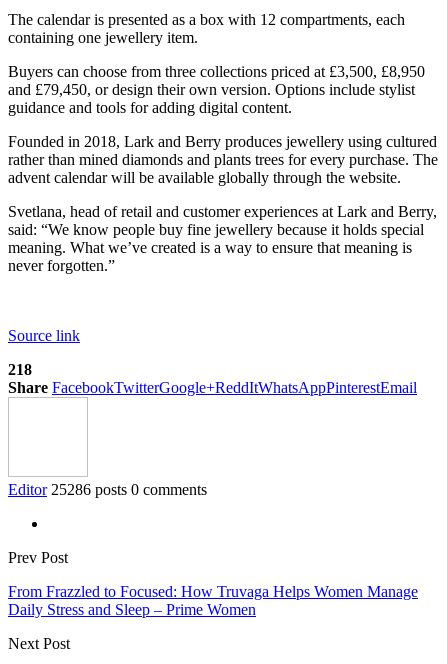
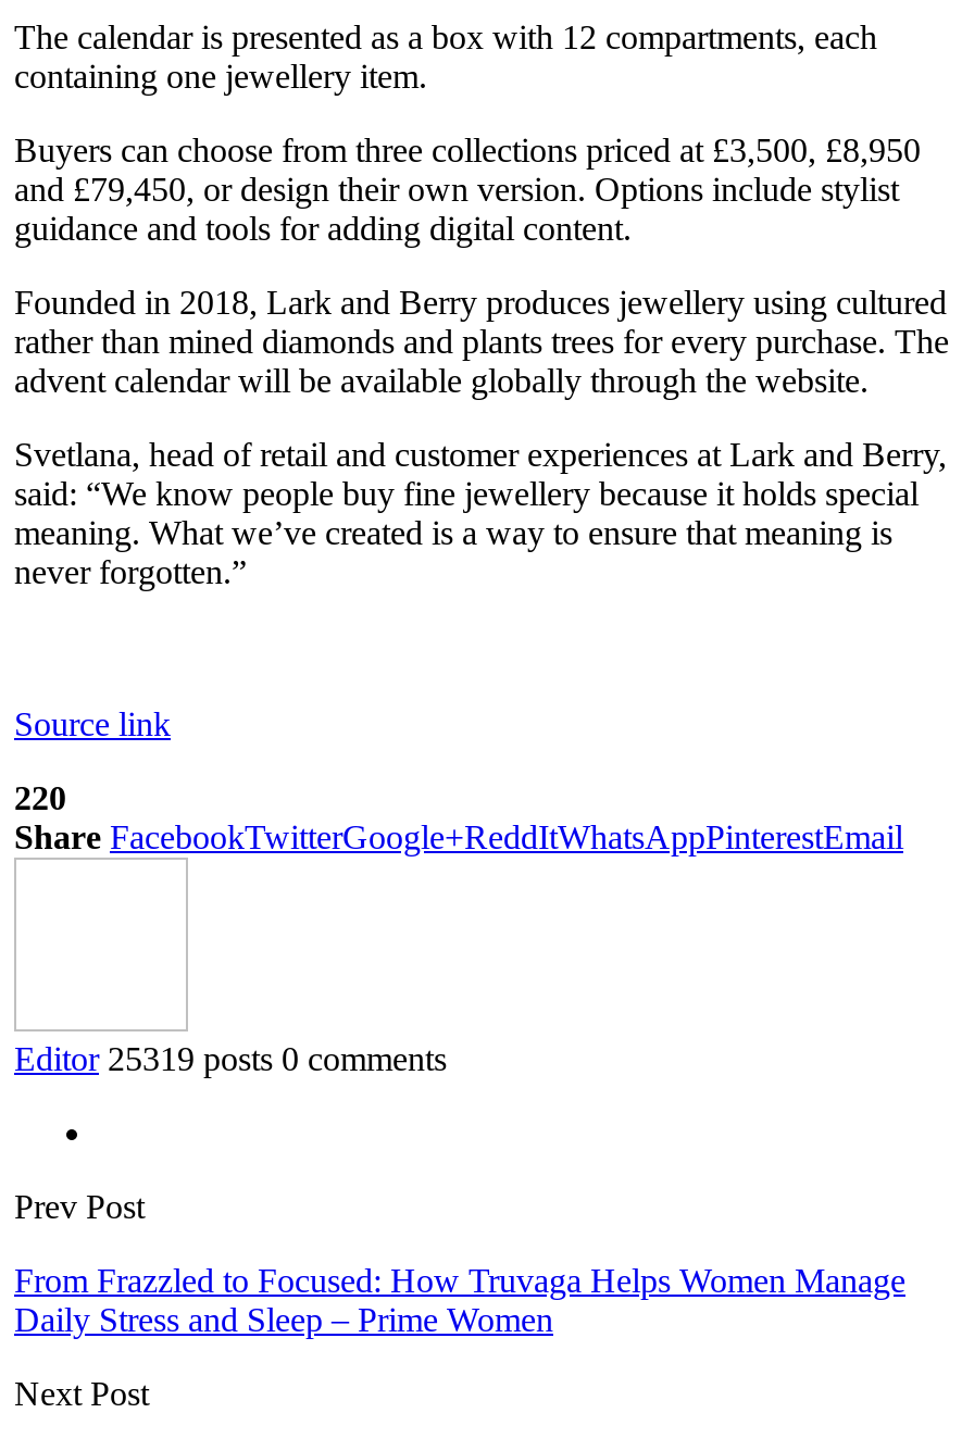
- 218
+ 220

- Editor 25286 posts 0 comments
+ Editor 25319 posts 0 comments
